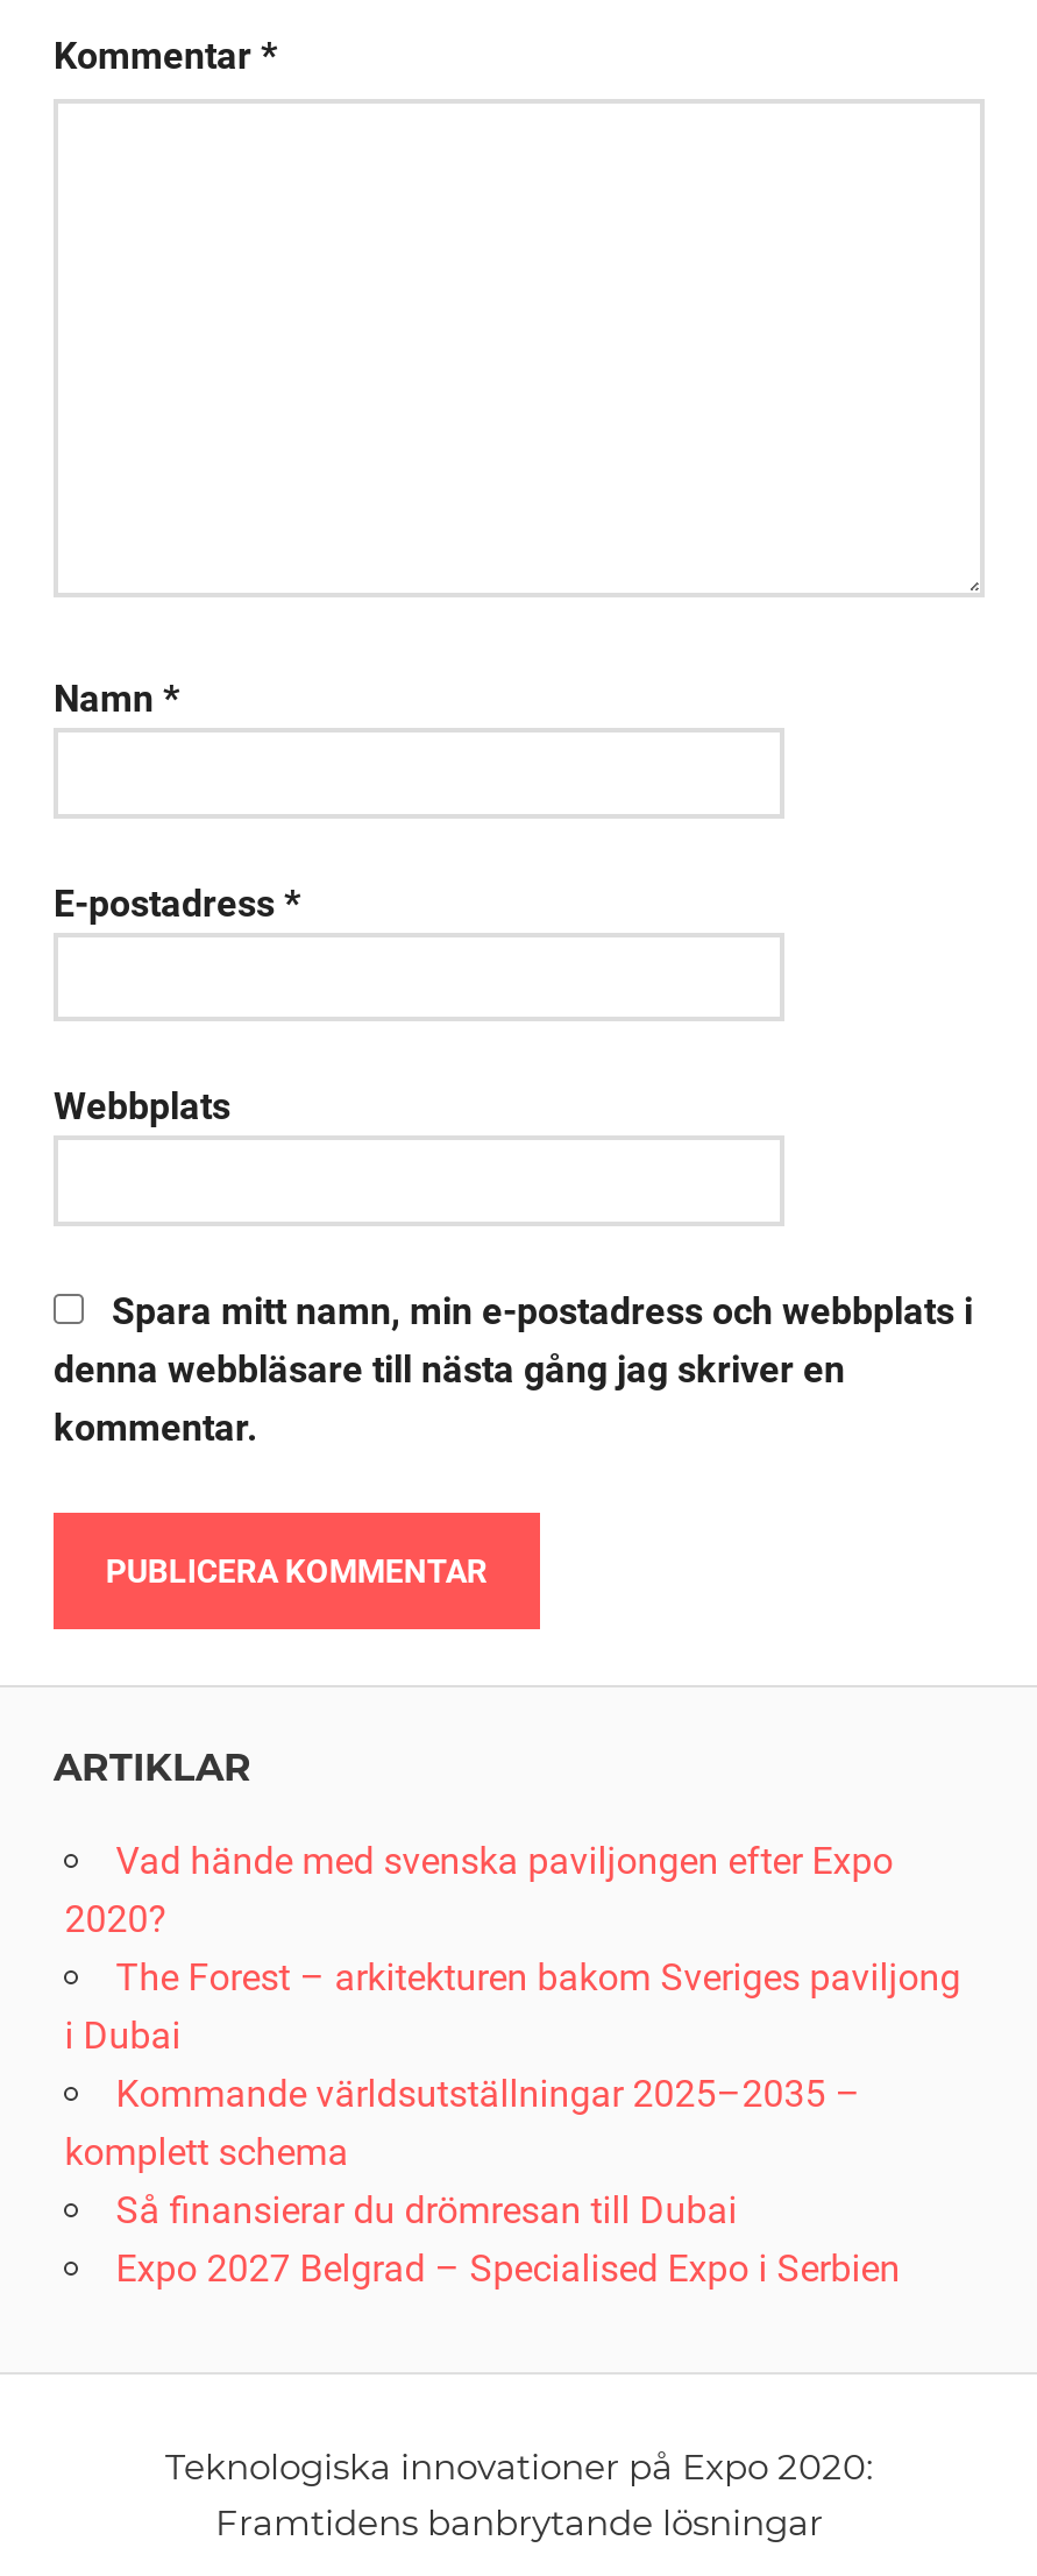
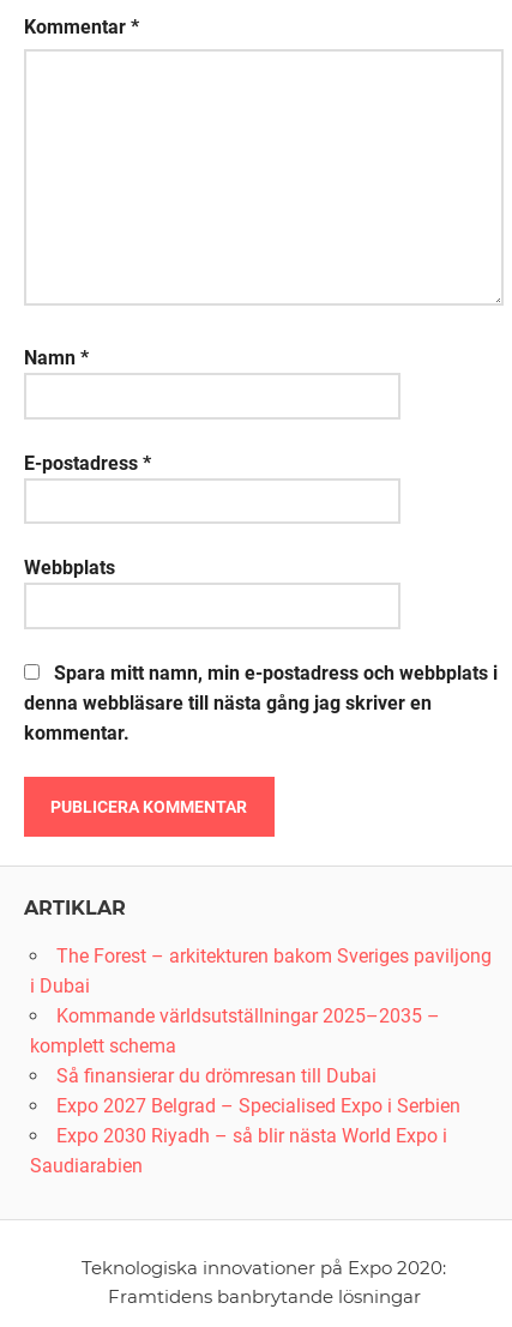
- Vad hände med svenska paviljongen efter Expo
- 2020?

moved up: The Forest – arkitekturen bakom Sveriges paviljong | i Dubai | Kommande världsutställningar 2025–2035 – | komplett schema | Så finansierar du drömresan till Dubai | Expo 2027 Belgrad – Specialised Expo i Serbien

+ Expo 2030 Riyadh – så blir nästa World Expo i
+ Saudiarabien
